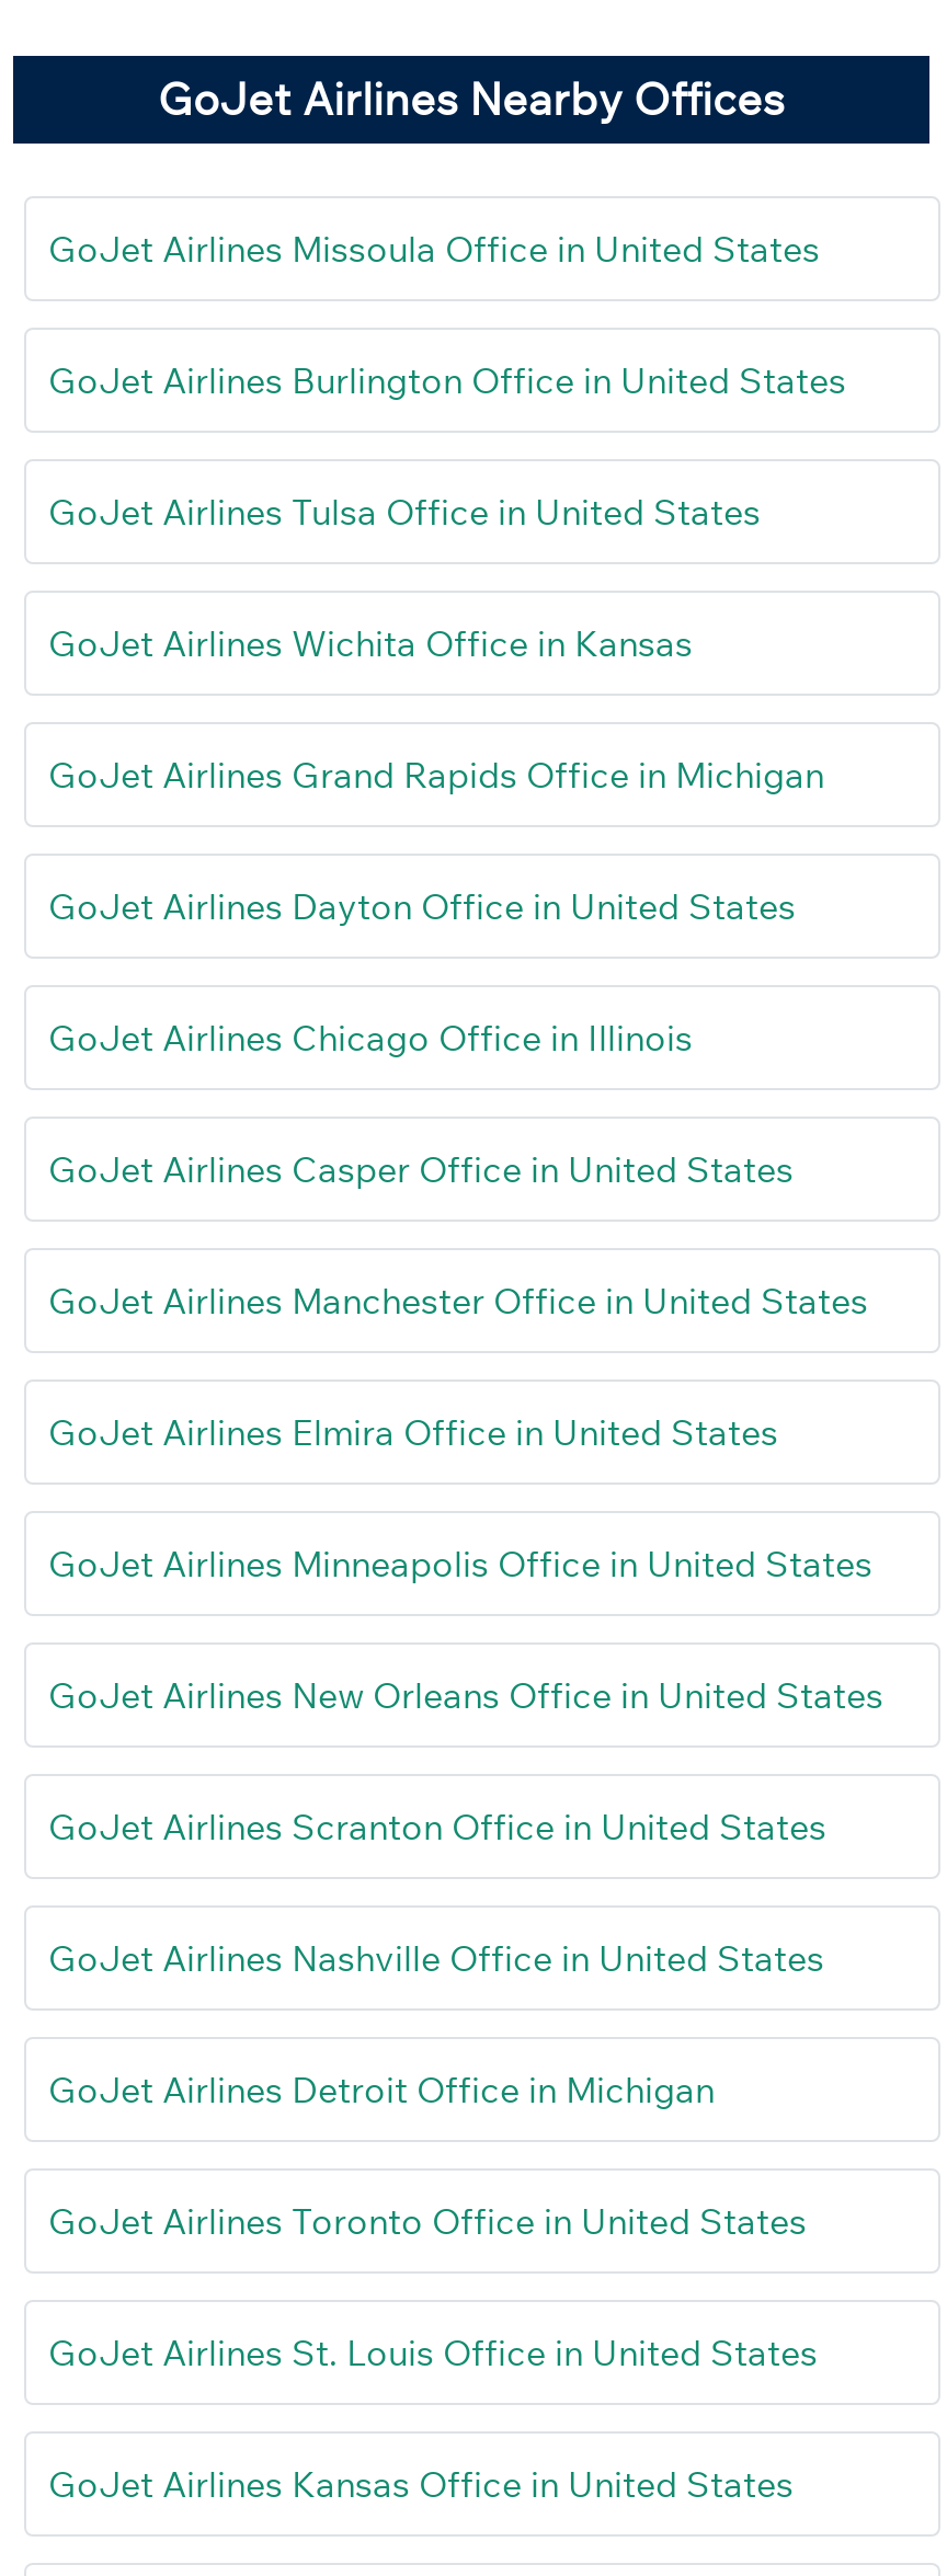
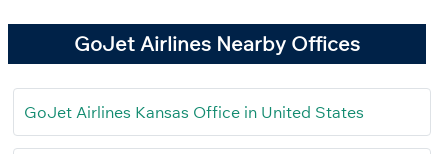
- GoJet Airlines Missoula Office in United States
- GoJet Airlines Burlington Office in United States
- GoJet Airlines Tulsa Office in United States
- GoJet Airlines Wichita Office in Kansas
- GoJet Airlines Grand Rapids Office in Michigan
- GoJet Airlines Dayton Office in United States
- GoJet Airlines Chicago Office in Illinois
- GoJet Airlines Casper Office in United States
- GoJet Airlines Manchester Office in United States
- GoJet Airlines Elmira Office in United States
- GoJet Airlines Minneapolis Office in United States
- GoJet Airlines New Orleans Office in United States
- GoJet Airlines Scranton Office in United States
- GoJet Airlines Nashville Office in United States
- GoJet Airlines Detroit Office in Michigan
- GoJet Airlines Toronto Office in United States
- GoJet Airlines St. Louis Office in United States
